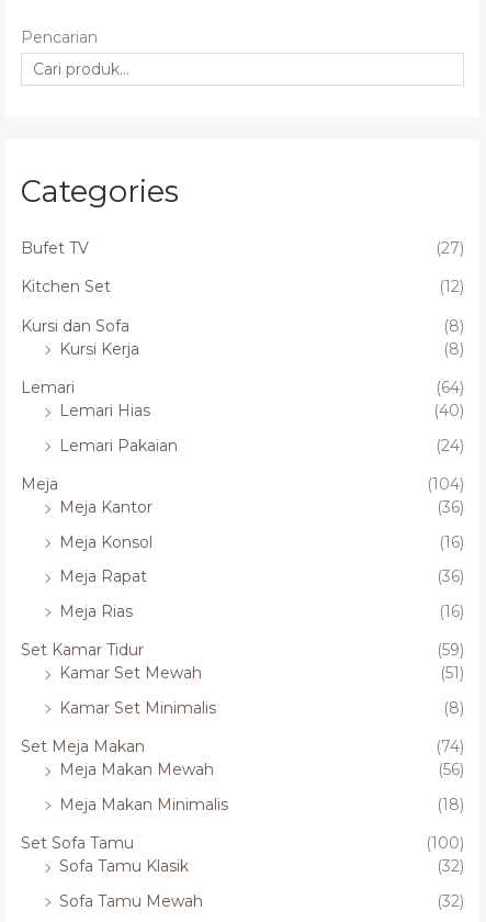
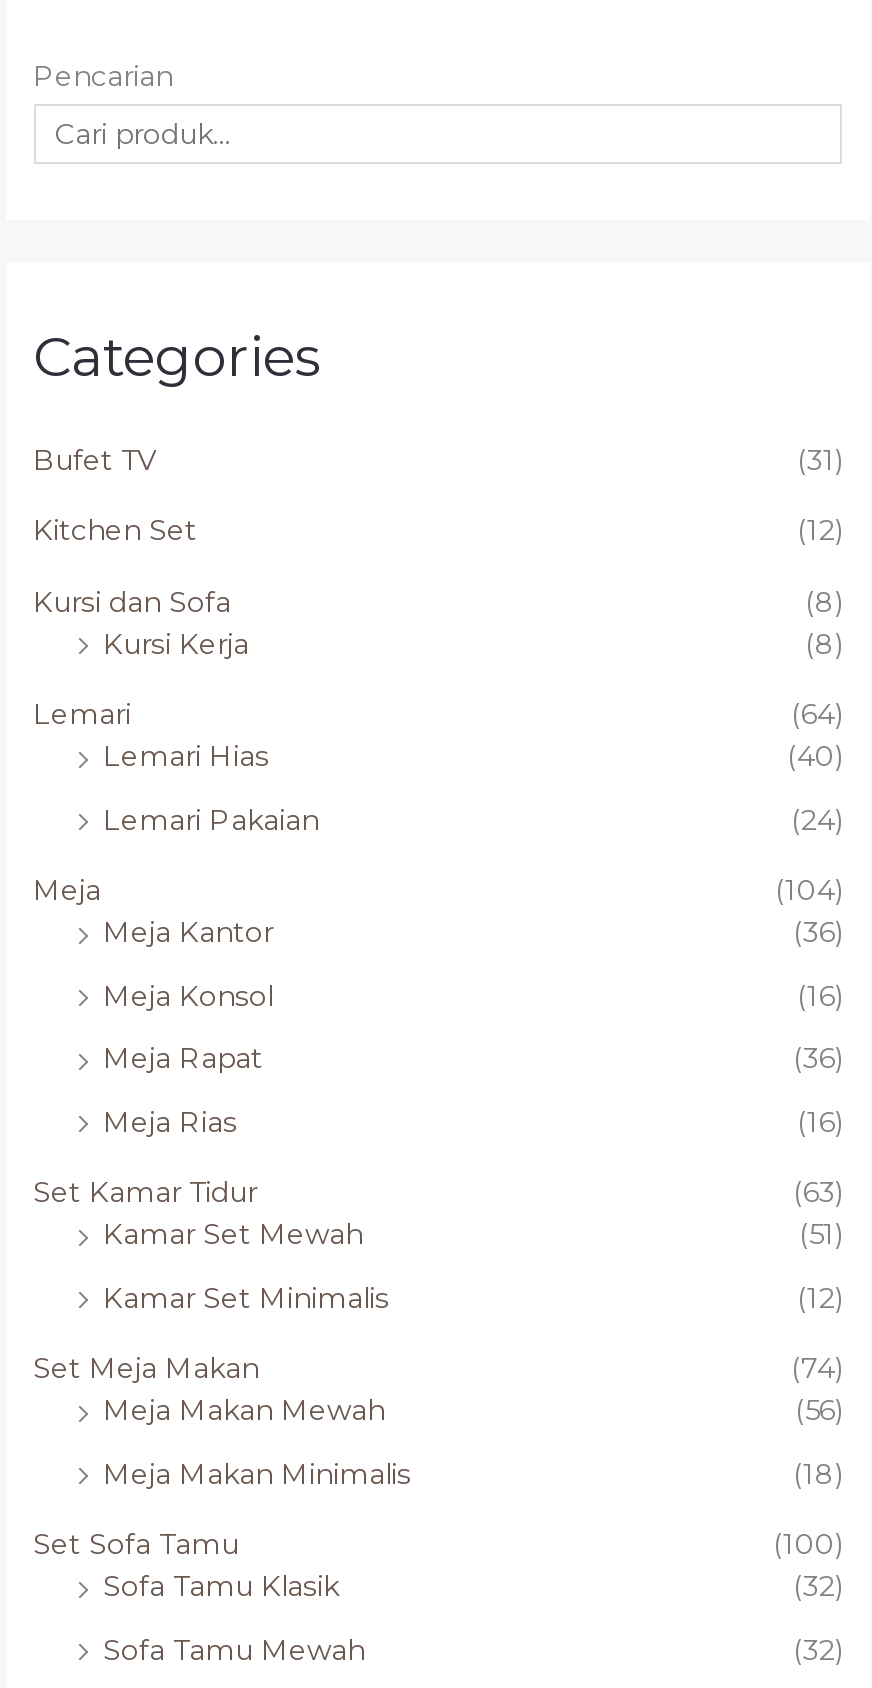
- (27)
+ (31)

- (59)
+ (63)

- (8)
+ (12)
